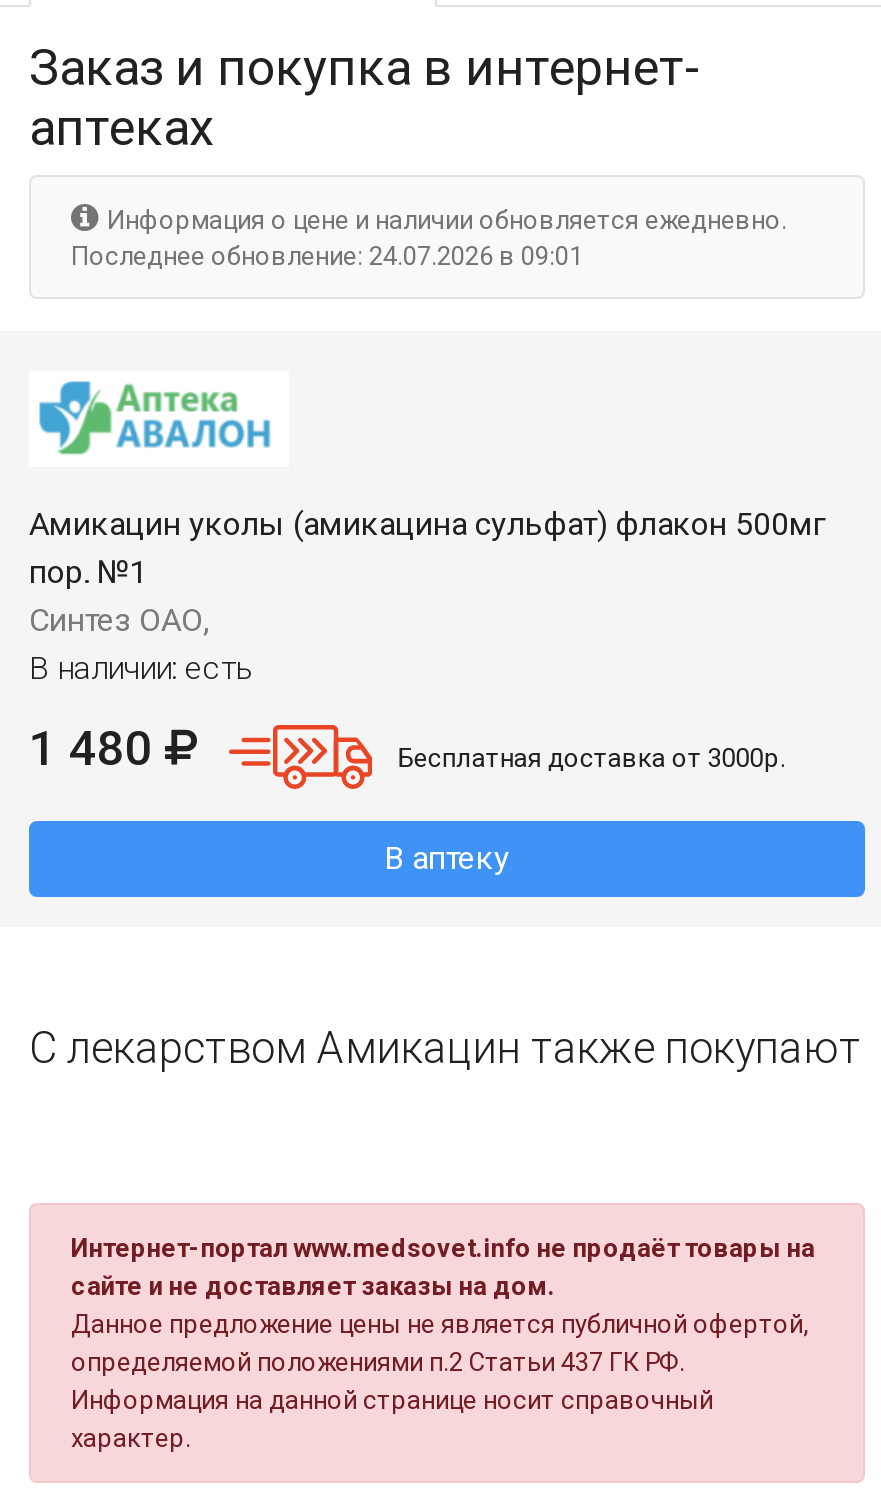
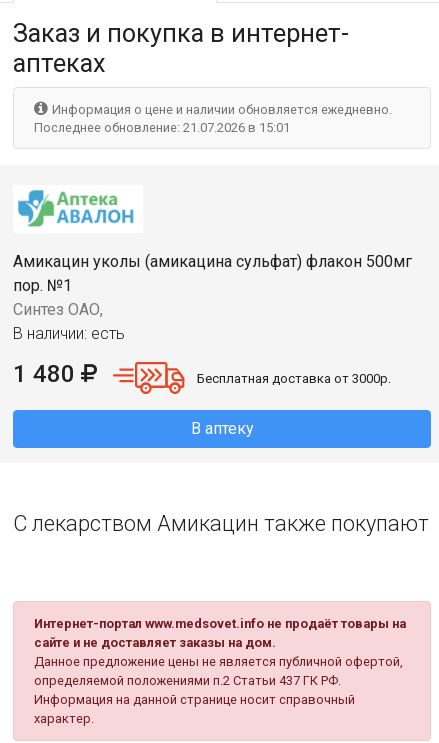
- Последнее обновление: 24.07.2026 в 09:01
+ Последнее обновление: 21.07.2026 в 15:01
